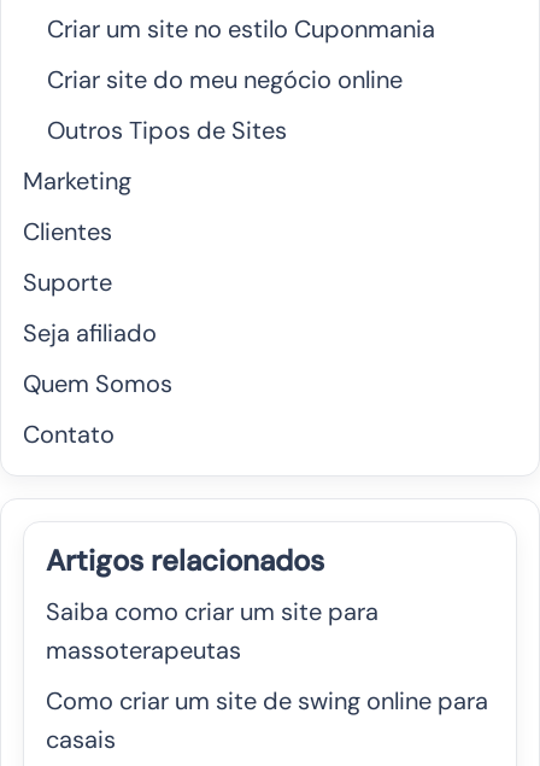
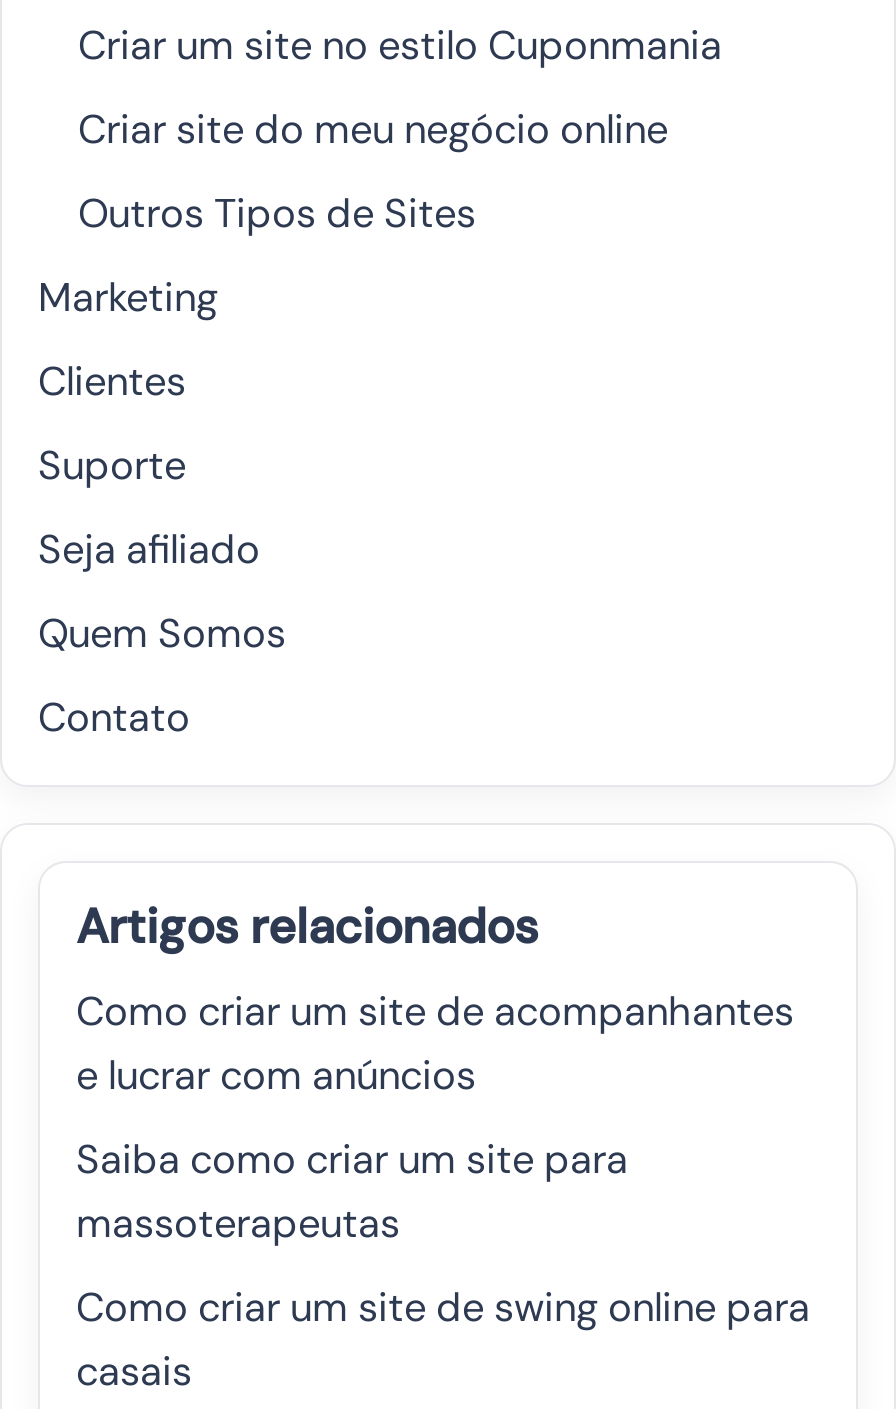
+ Como criar um site de acompanhantes
+ e lucrar com anúncios
